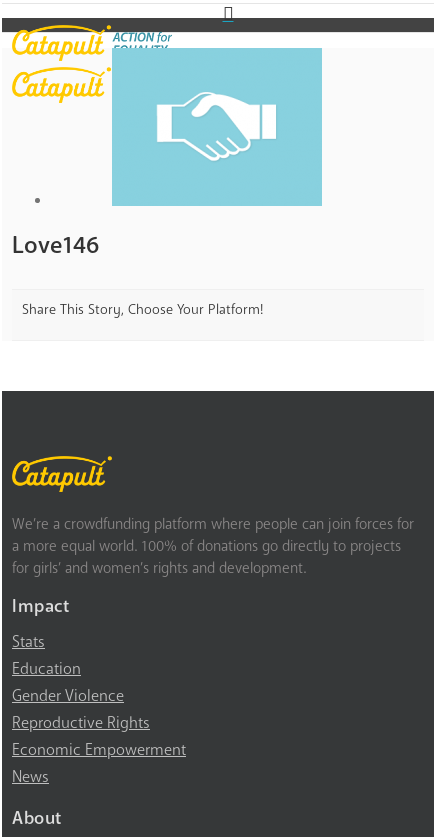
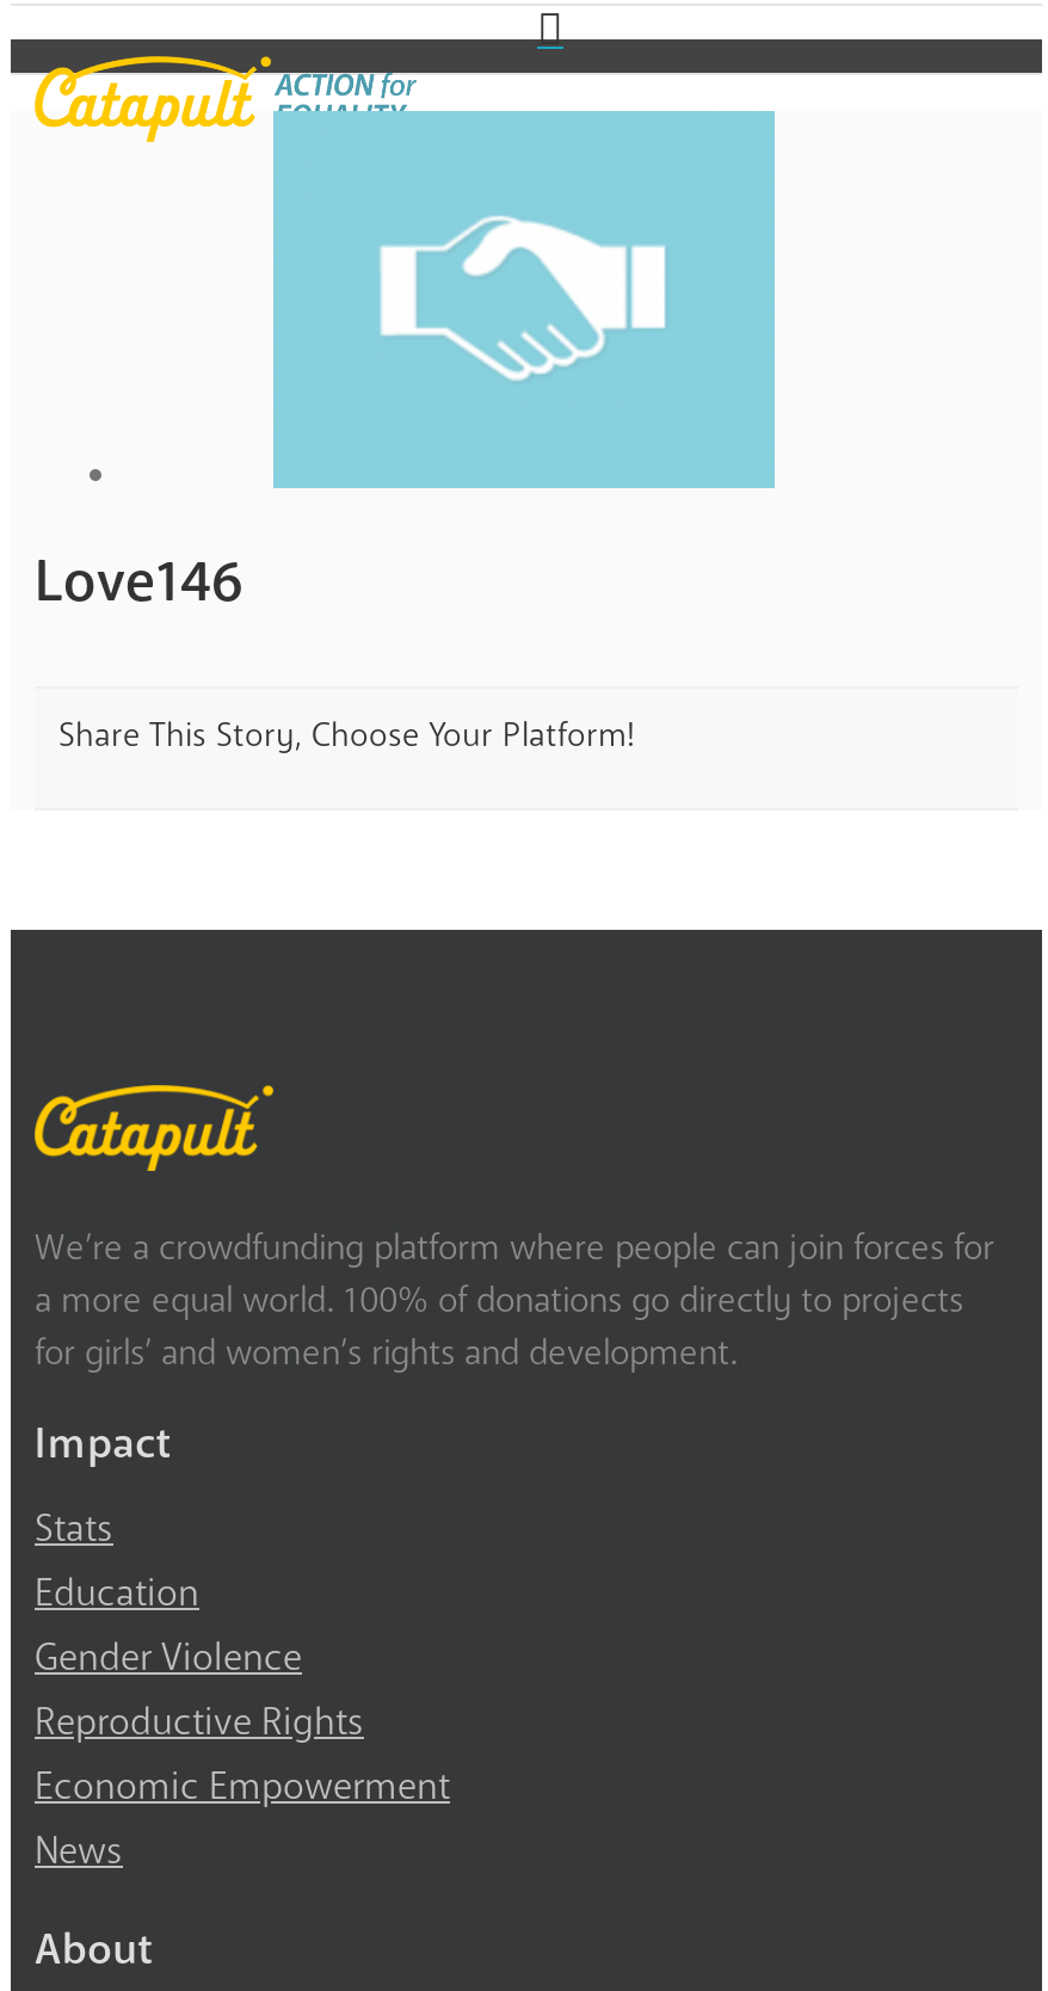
- [image]
